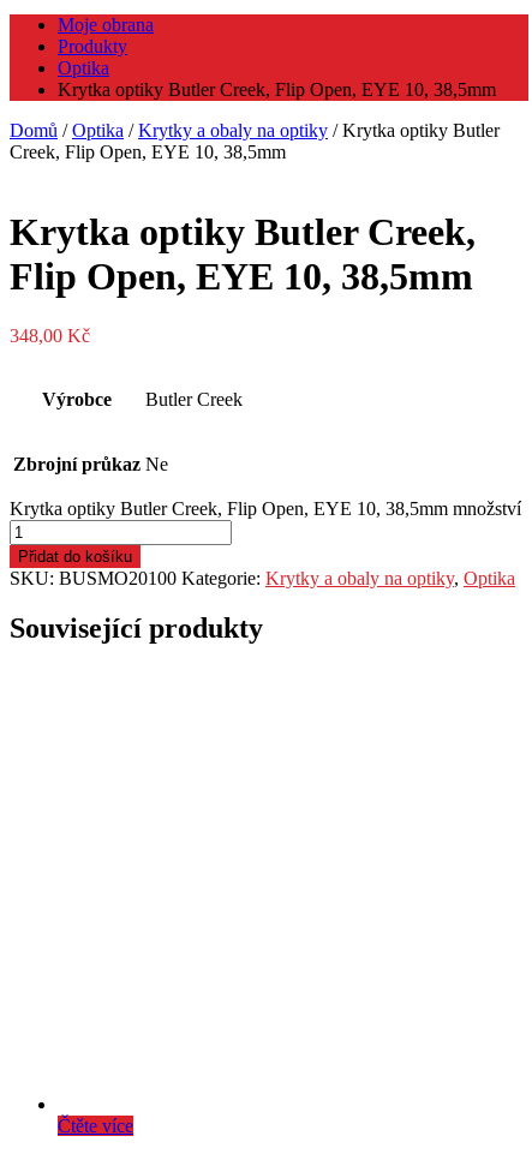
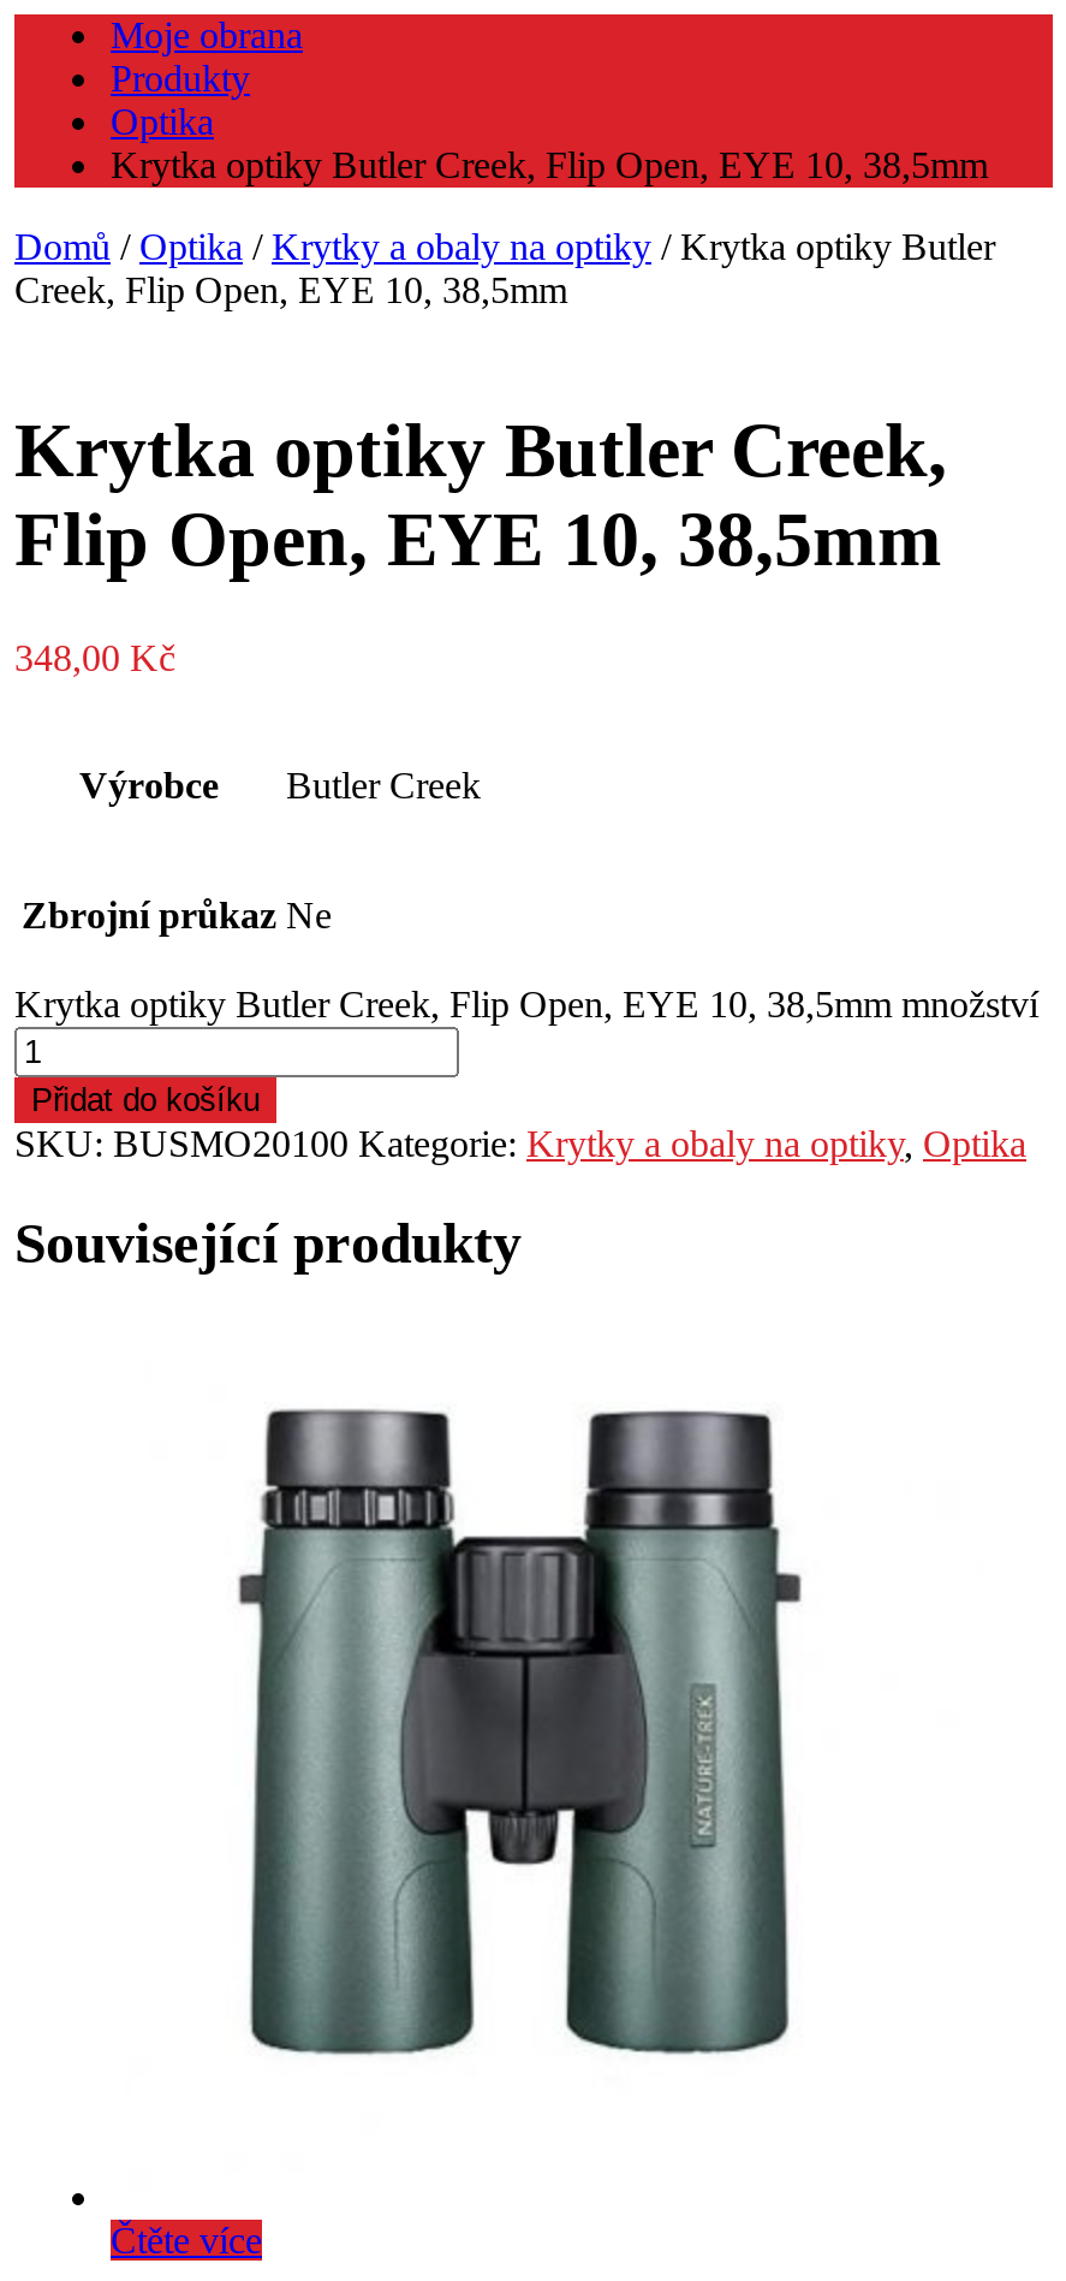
+ [image]
